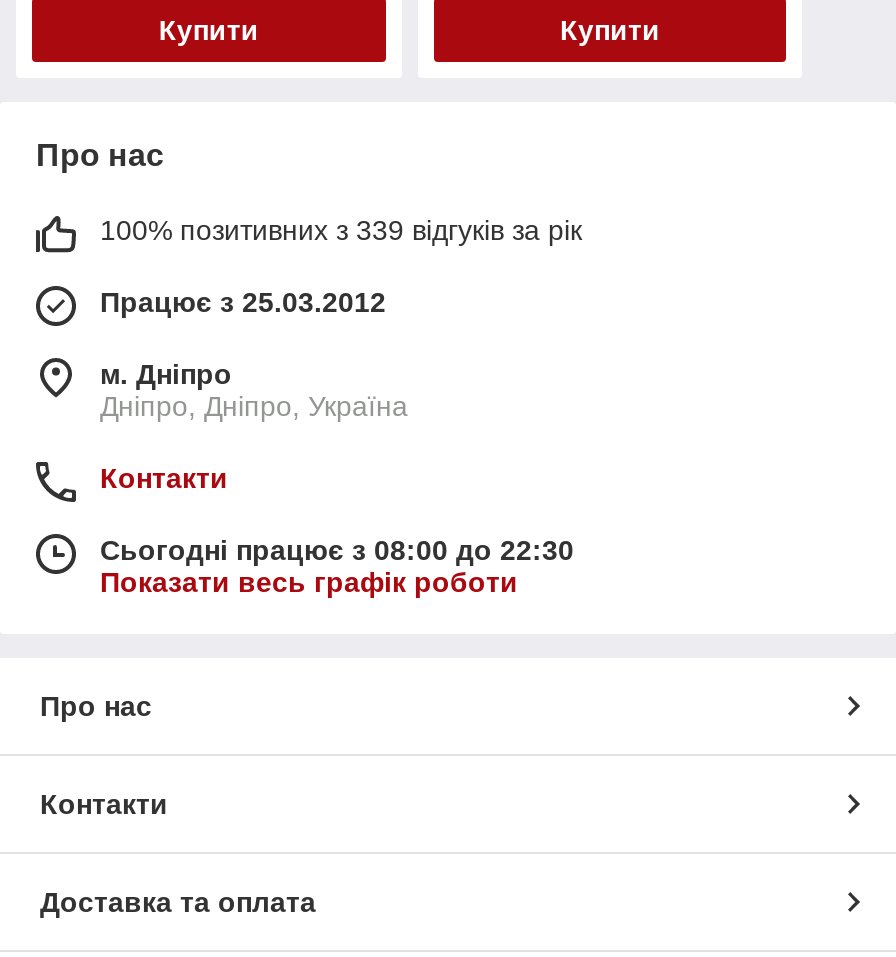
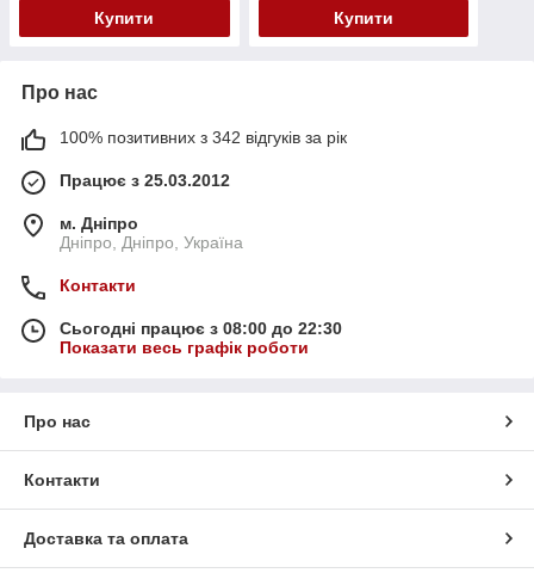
- 100% позитивних з 339 відгуків за рік
+ 100% позитивних з 342 відгуків за рік
